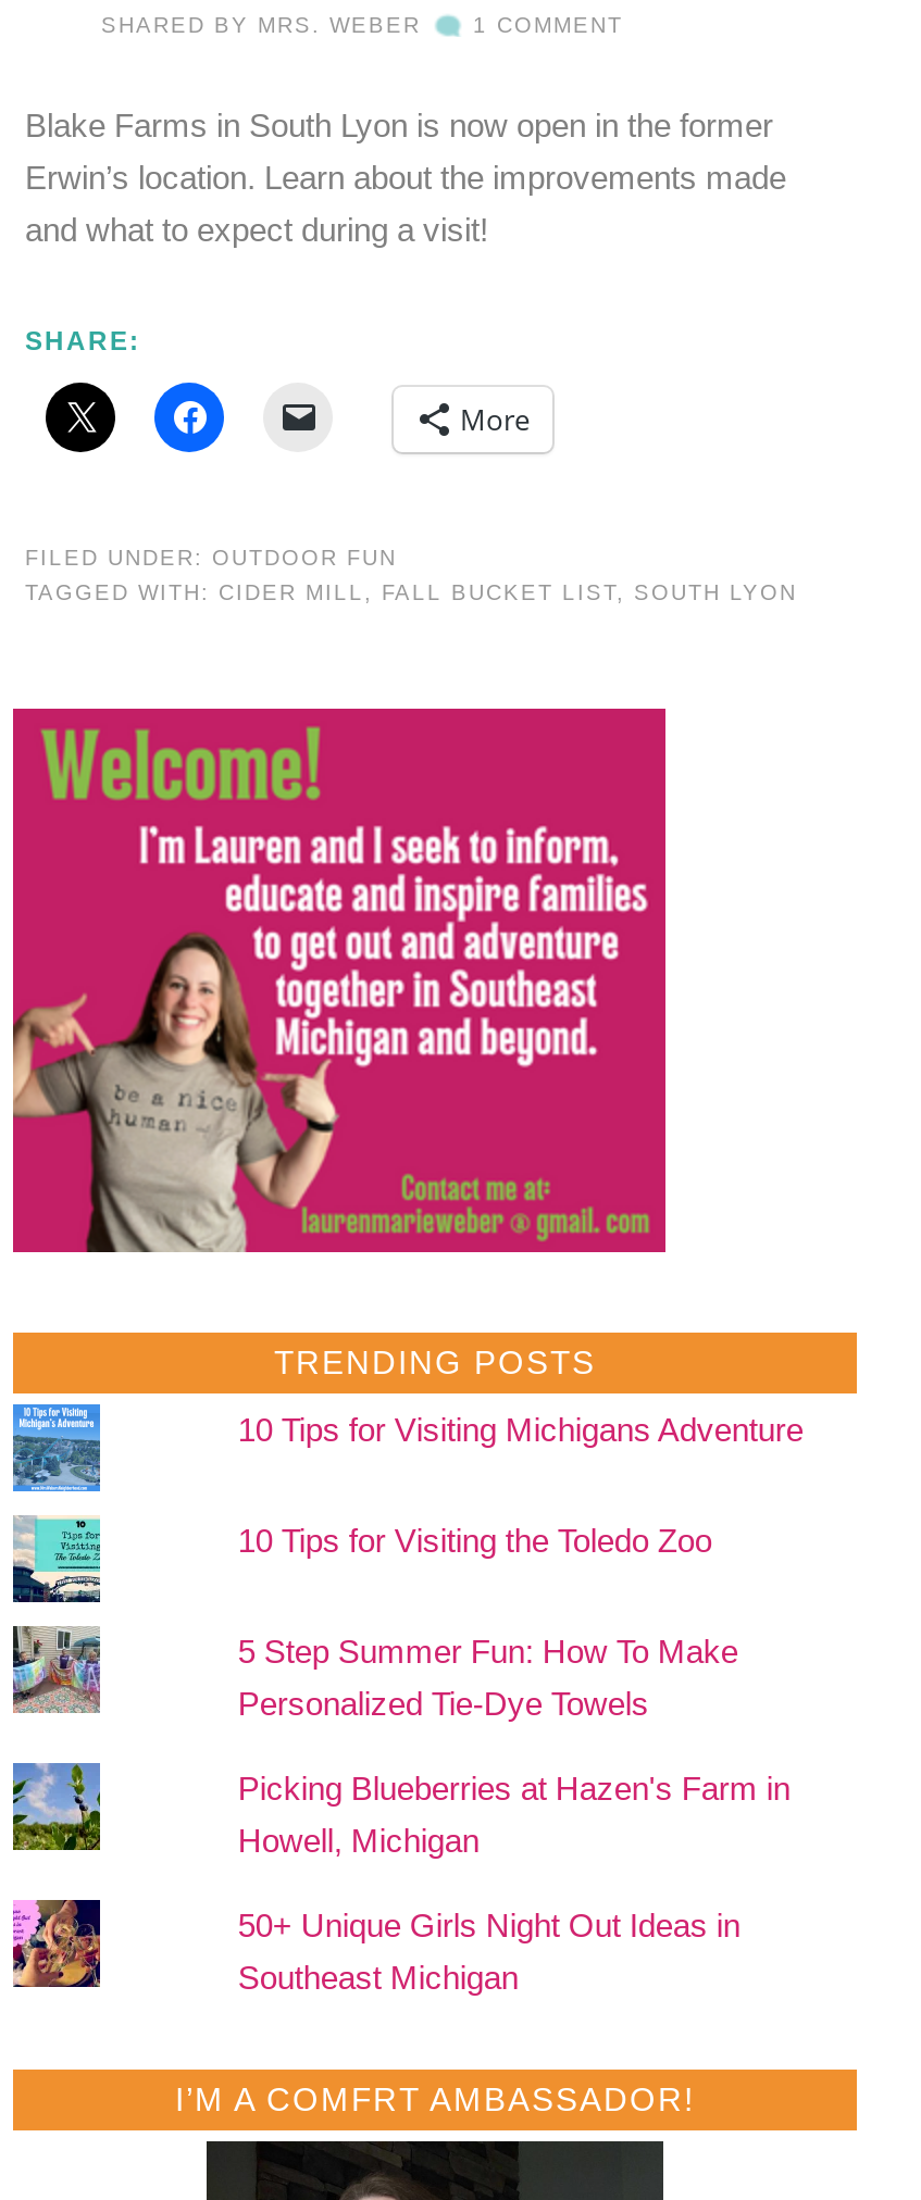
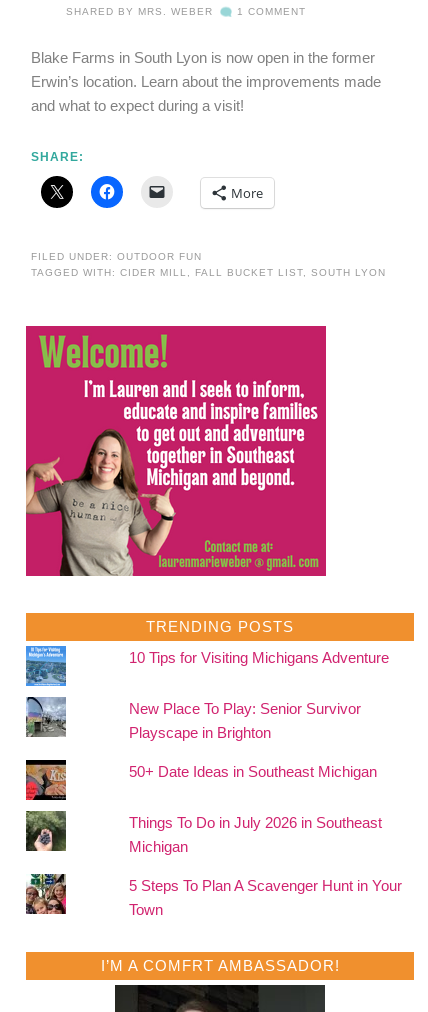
- [image]
+ [image]

- 10 Tips for Visiting the Toledo Zoo
+ New Place To Play: Senior Survivor
+ Playscape in Brighton

- [image]
+ [image]

- 5 Step Summer Fun: How To Make
- Personalized Tie-Dye Towels
+ 50+ Date Ideas in Southeast Michigan

- [image]
+ [image]

- Picking Blueberries at Hazen's Farm in
- Howell, Michigan
+ Things To Do in July 2026 in Southeast
+ Michigan

- [image]
+ [image]

- 50+ Unique Girls Night Out Ideas in
- Southeast Michigan
+ 5 Steps To Plan A Scavenger Hunt in Your
+ Town
